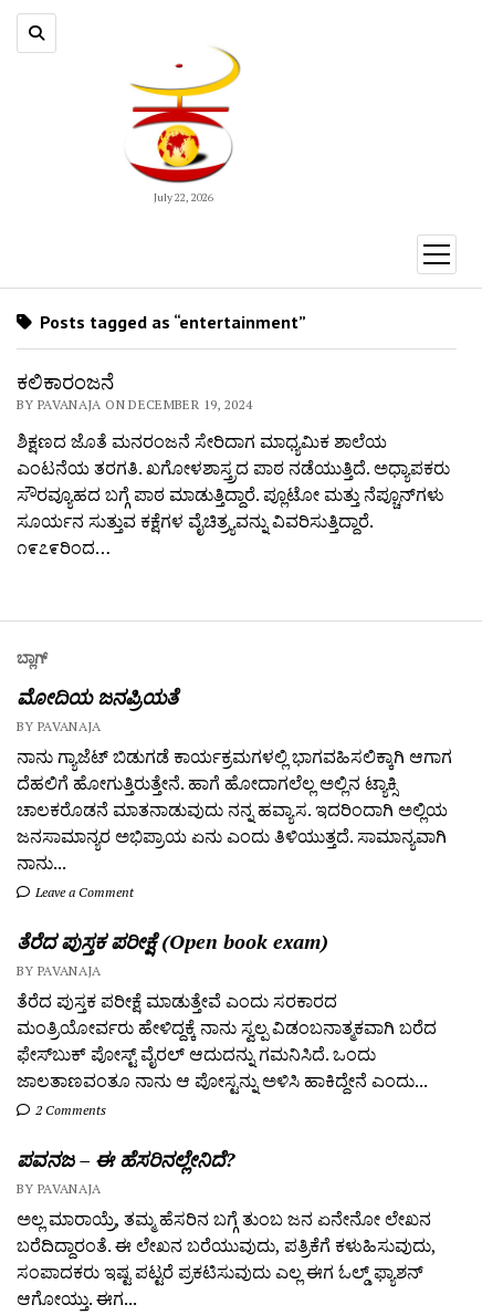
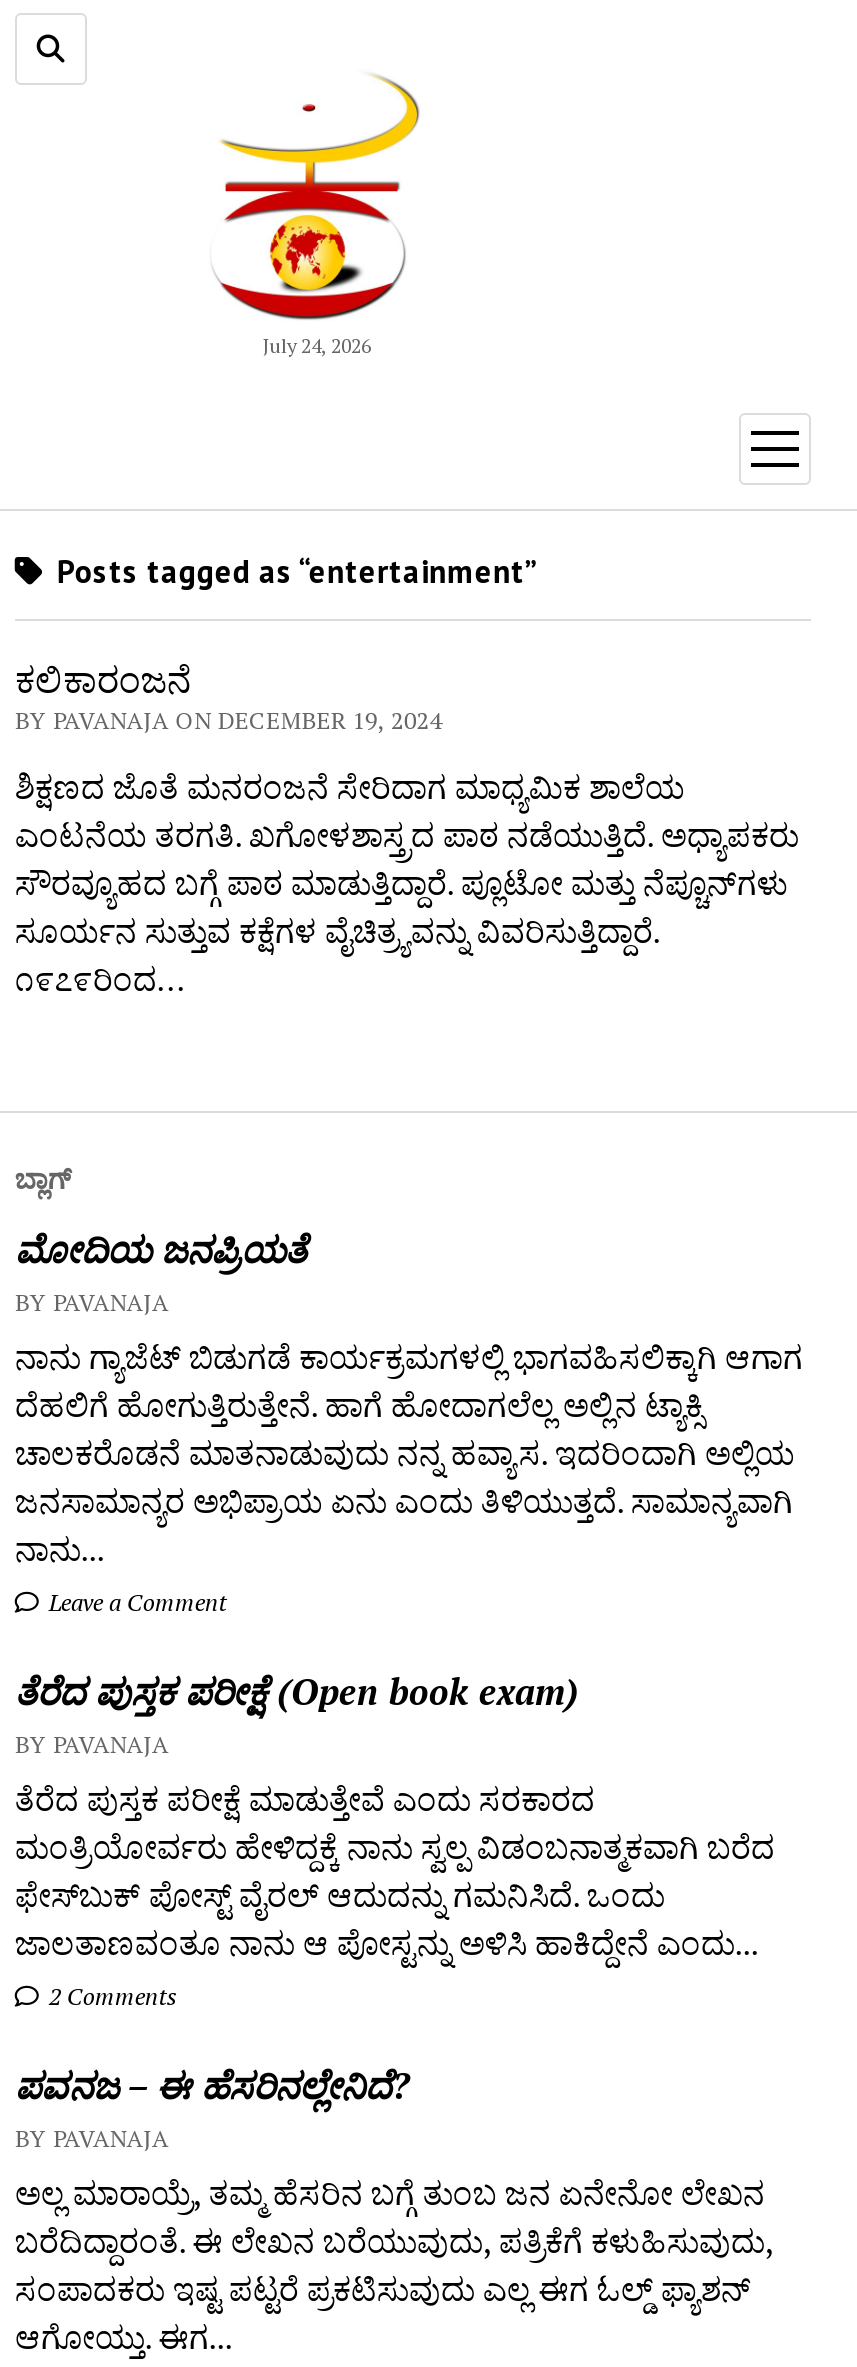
- July 22, 2026
+ July 24, 2026
